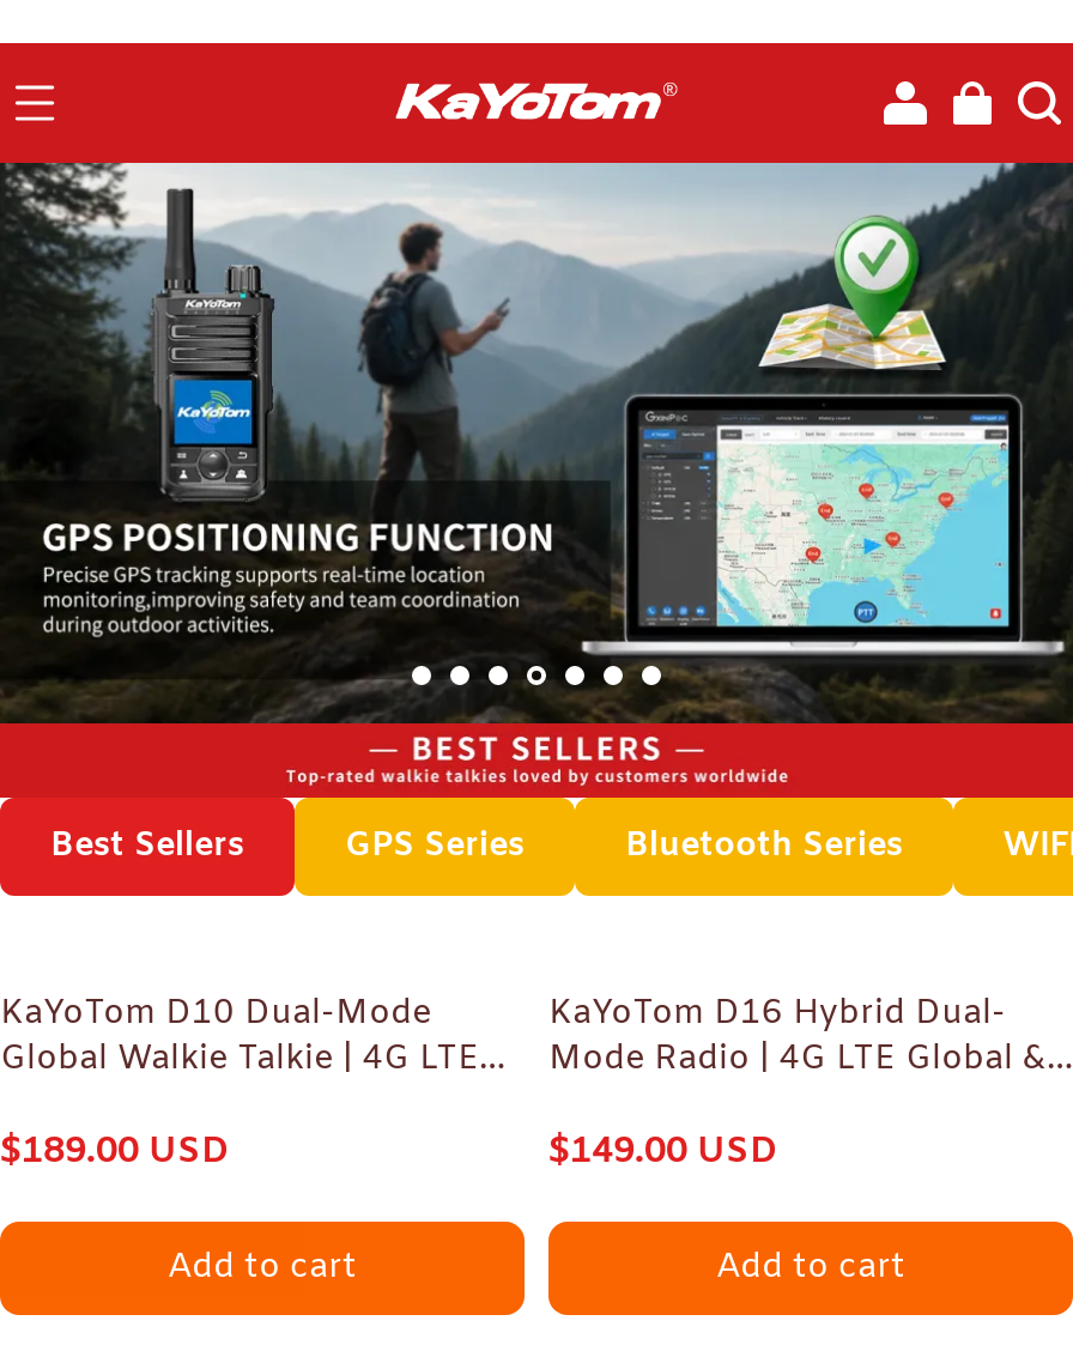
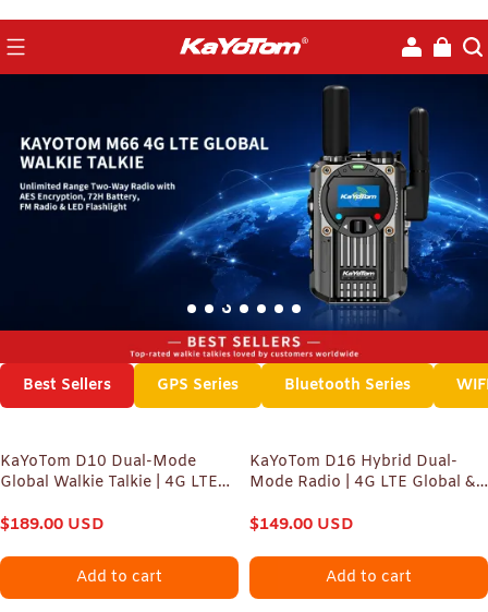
- [image]
+ [image]
